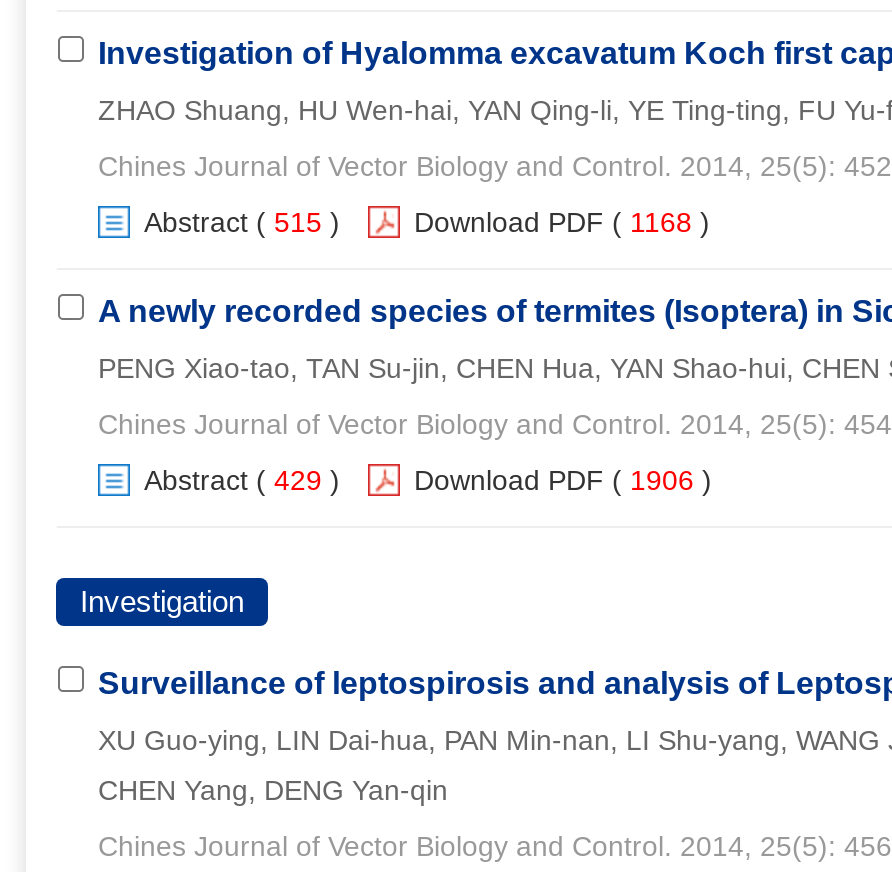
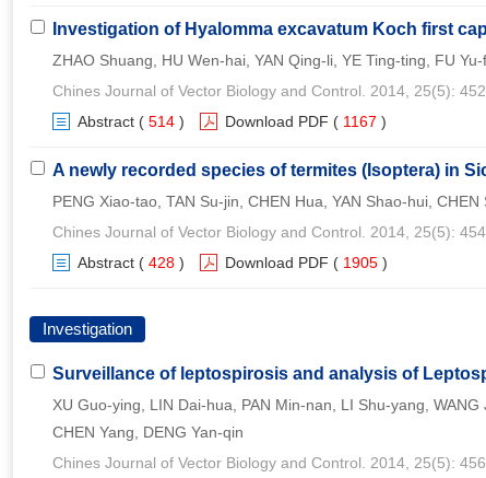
- Abstract ( 515)
+ Abstract ( 514)

- Download PDF ( 1168)
+ Download PDF ( 1167)

- Abstract ( 429)
+ Abstract ( 428)

- Download PDF ( 1906)
+ Download PDF ( 1905)
